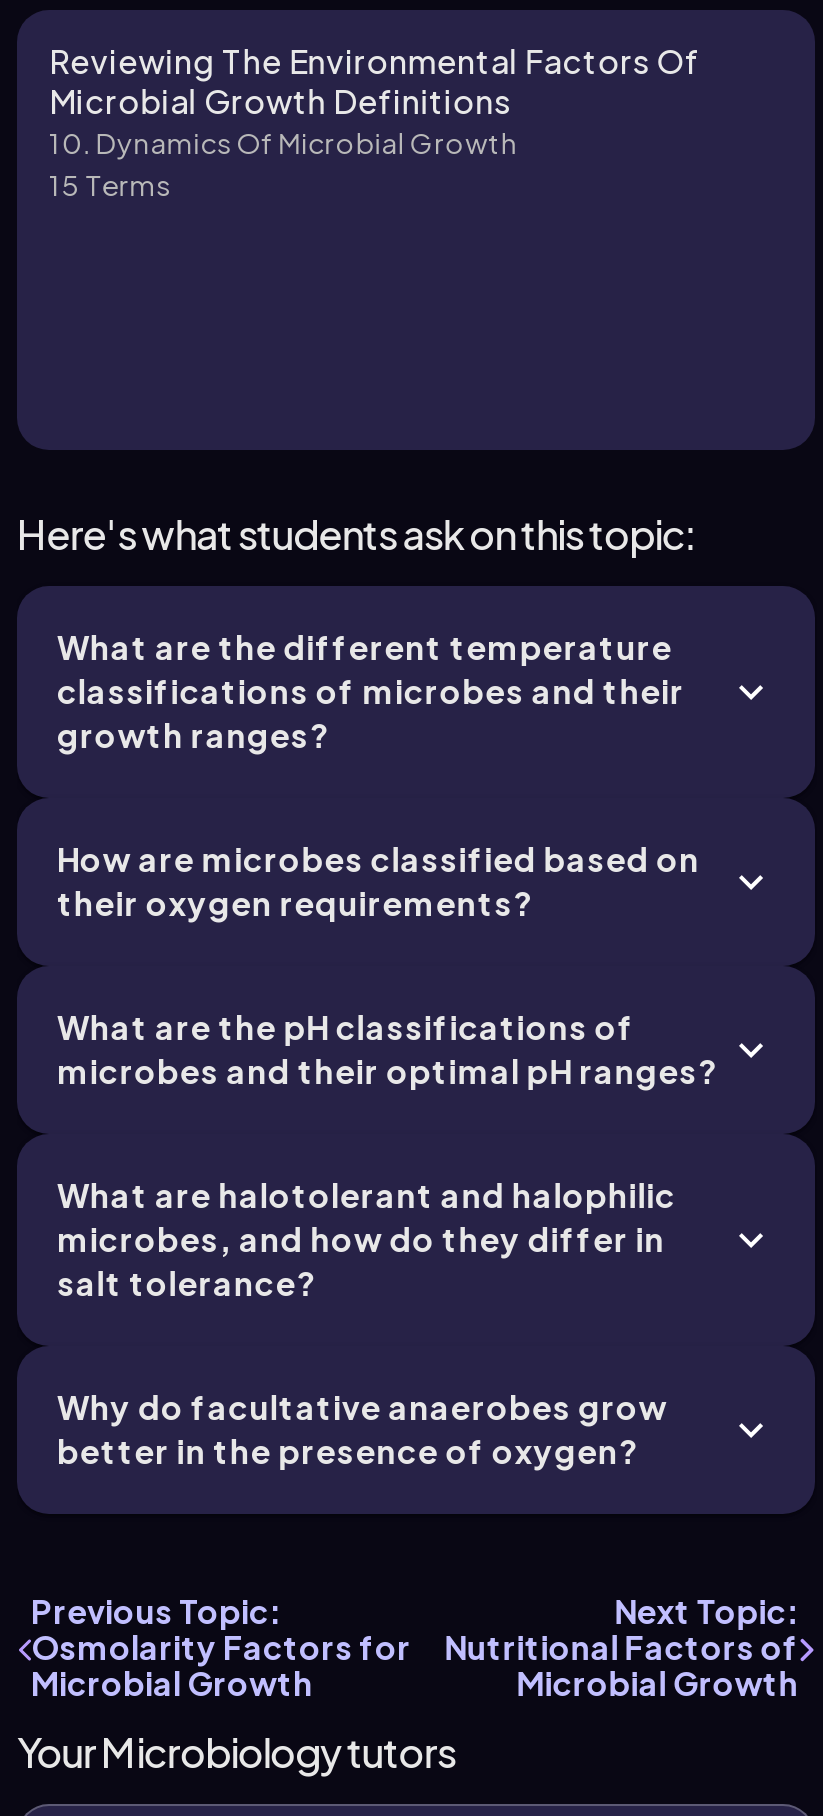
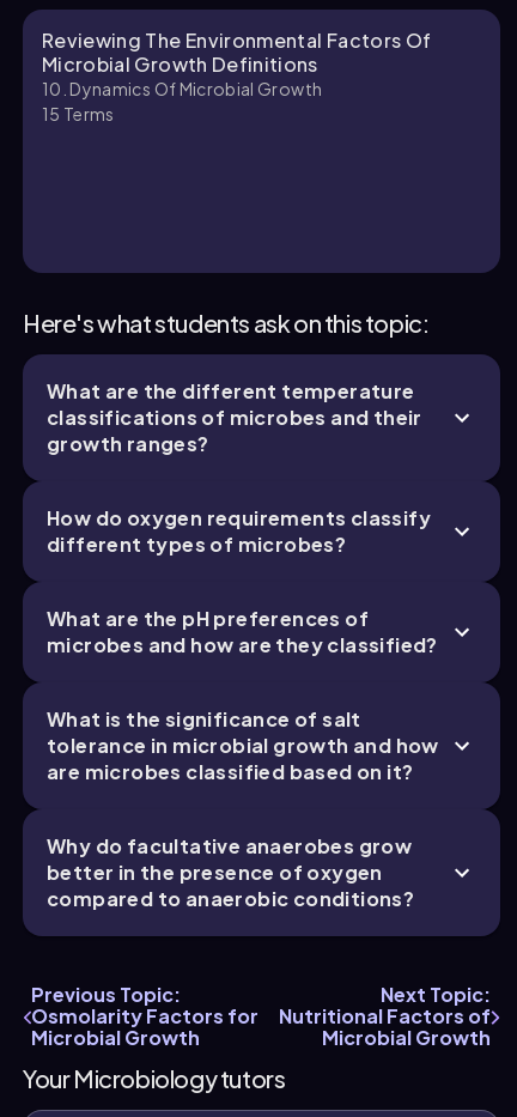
- How are microbes classified based on
- their oxygen requirements?
+ How do oxygen requirements classify
+ different types of microbes?

- What are the pH classifications of
- microbes and their optimal pH ranges?
+ What are the pH preferences of
+ microbes and how are they classified?

- What are halotolerant and halophilic
- microbes, and how do they differ in
- salt tolerance?
+ What is the significance of salt
+ tolerance in microbial growth and how
+ are microbes classified based on it?

- better in the presence of oxygen?
+ better in the presence of oxygen
+ compared to anaerobic conditions?
